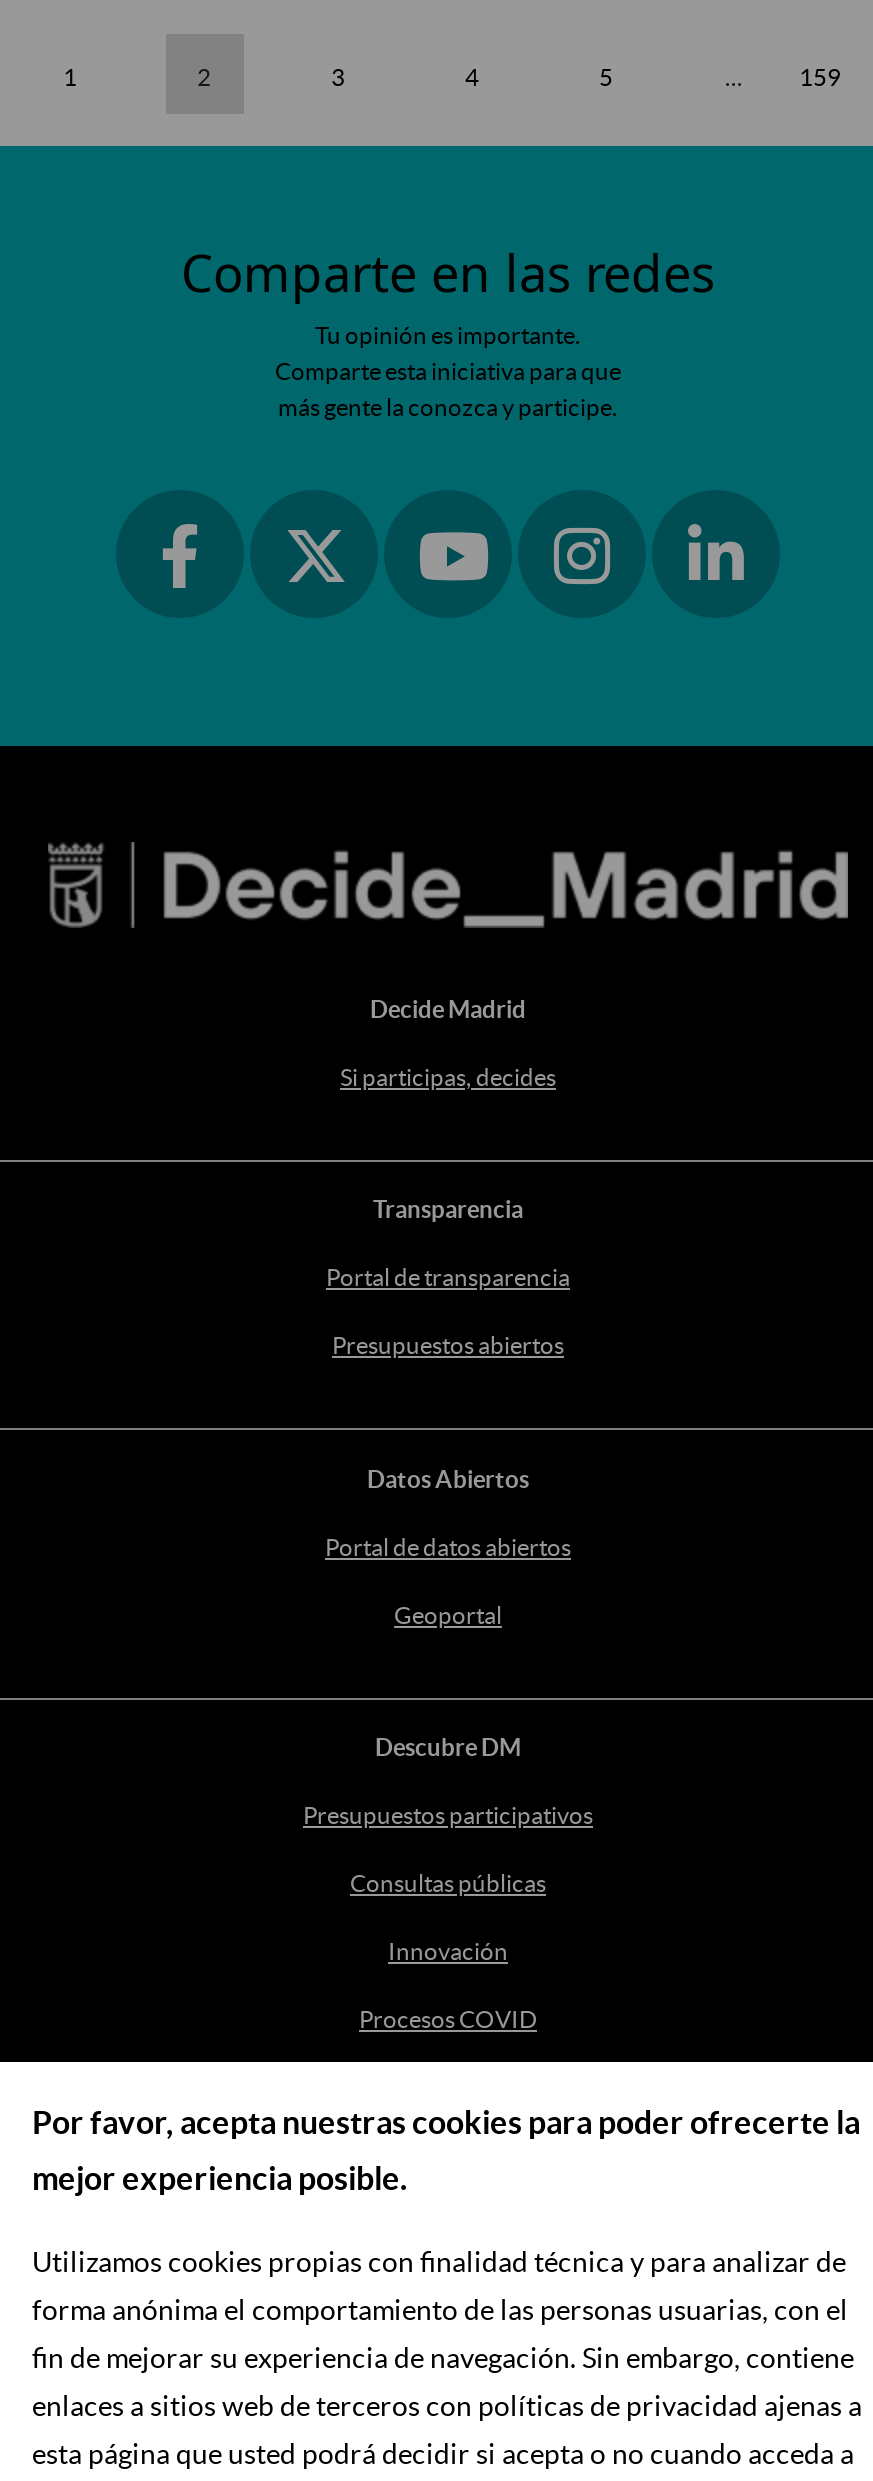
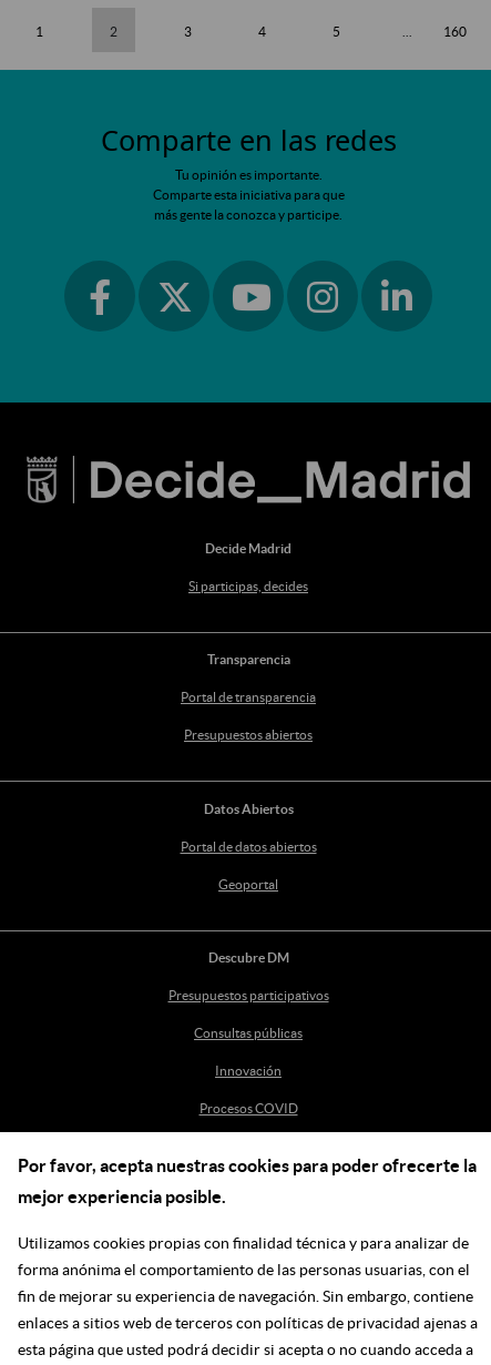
- 159
+ 160
